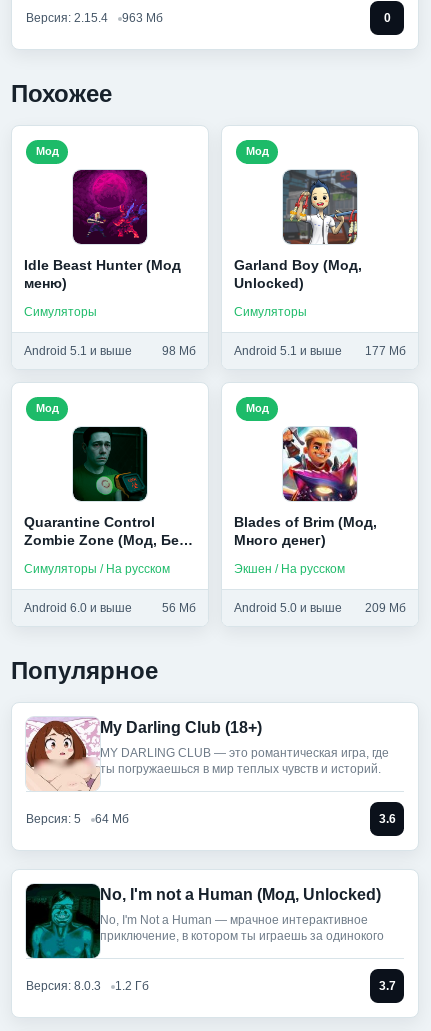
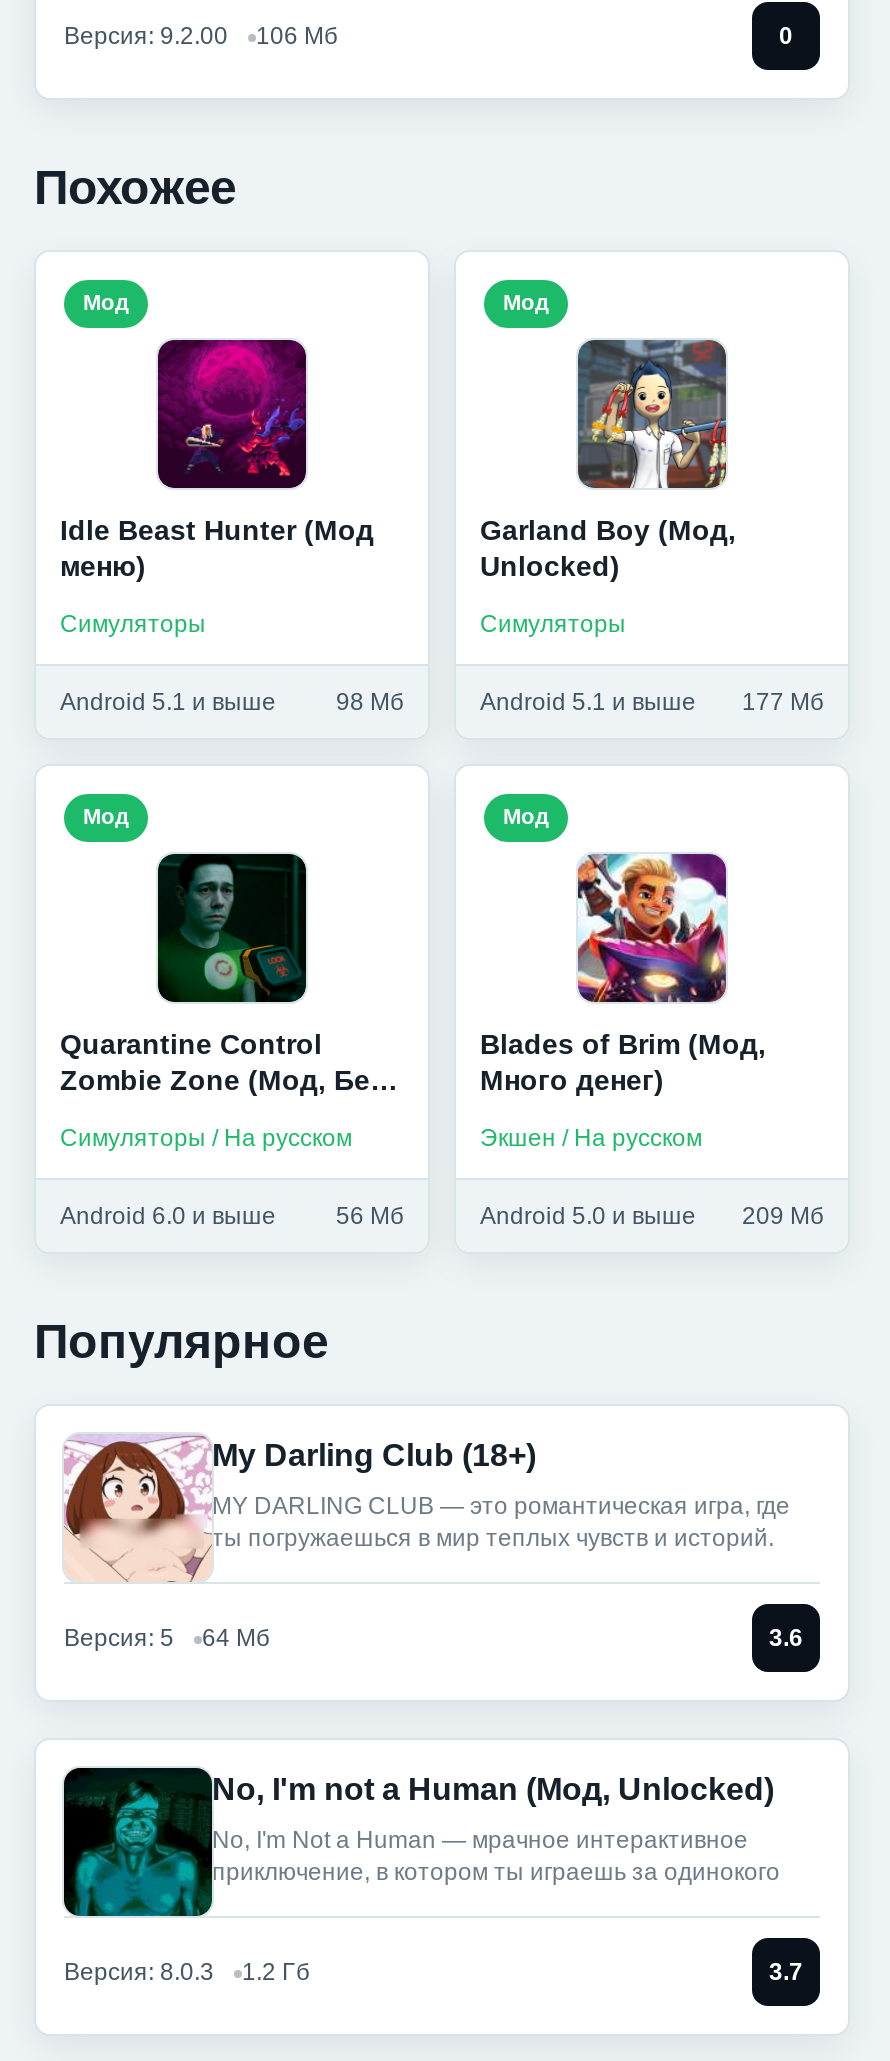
- Версия: 2.15.4
- 963 Мб
+ Версия: 9.2.00
+ 106 Мб
